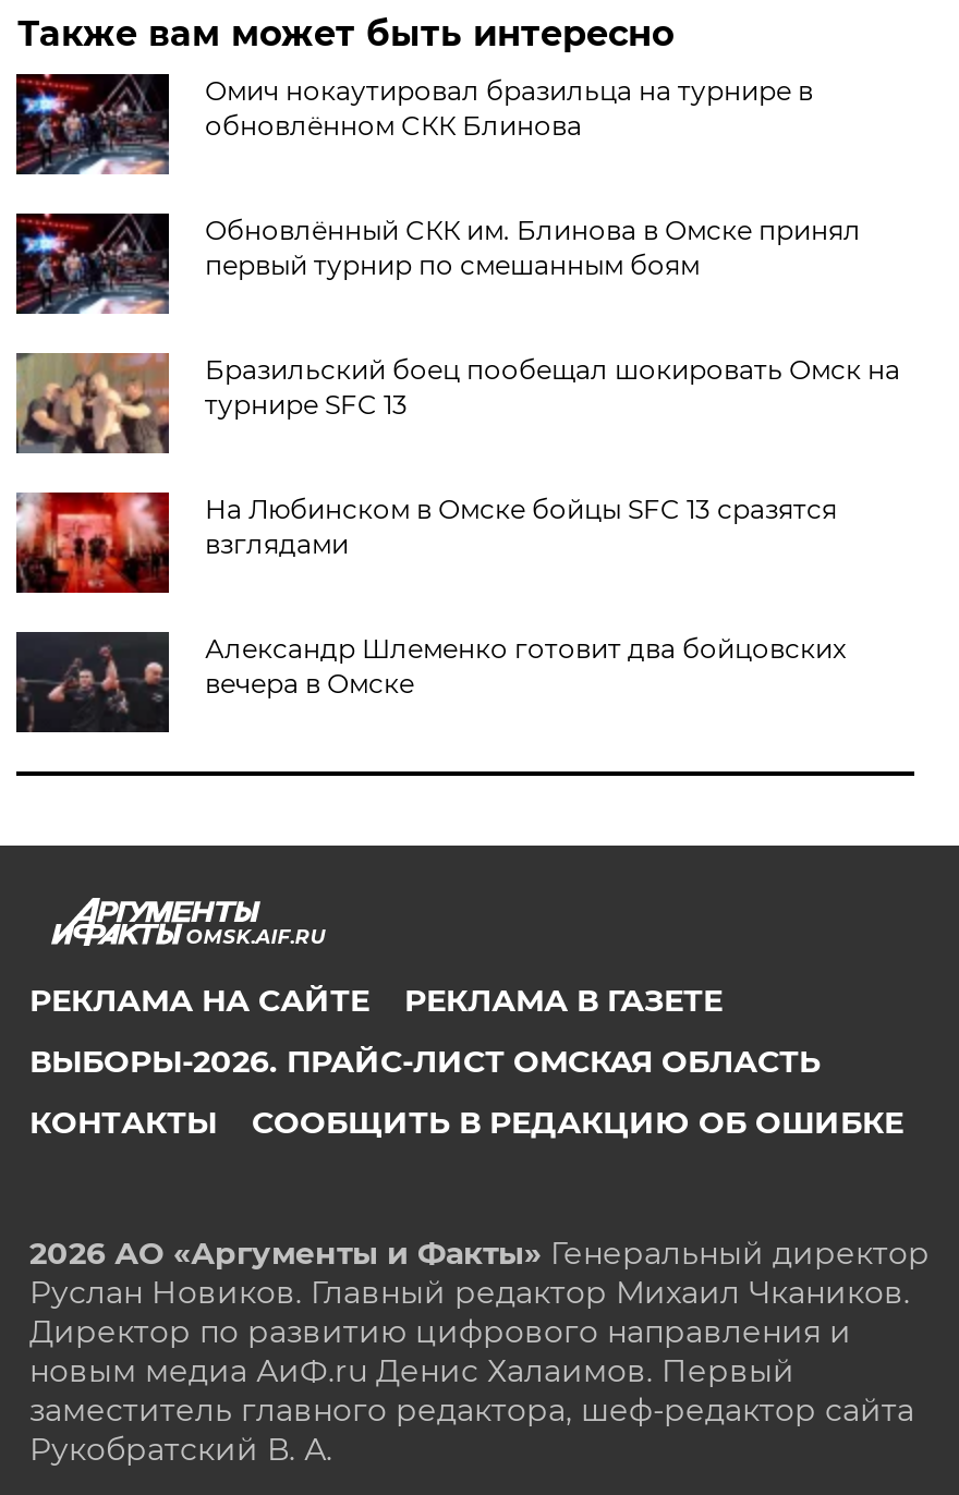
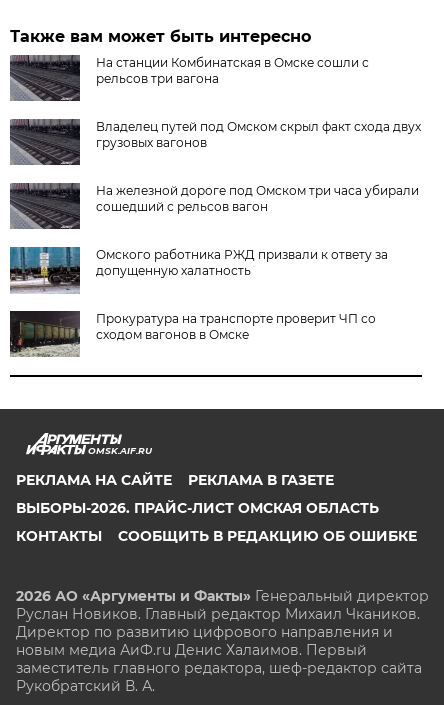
- [image]
- Омич нокаутировал бразильца на турнире в
- обновлённом СКК Блинова
+ [image]
+ На станции Комбинатская в Омске сошли с
+ рельсов три вагона

- [image]
- Обновлённый СКК им. Блинова в Омске принял
- первый турнир по смешанным боям
+ [image]
+ Владелец путей под Омском скрыл факт схода двух
+ грузовых вагонов

- [image]
- Бразильский боец пообещал шокировать Омск на
- турнире SFC 13
+ [image]
+ На железной дороге под Омском три часа убирали
+ сошедший с рельсов вагон

- [image]
- На Любинском в Омске бойцы SFC 13 сразятся
- взглядами
+ [image]
+ Омского работника РЖД призвали к ответу за
+ допущенную халатность

- [image]
- Александр Шлеменко готовит два бойцовских
- вечера в Омске
+ [image]
+ Прокуратура на транспорте проверит ЧП со
+ сходом вагонов в Омске
